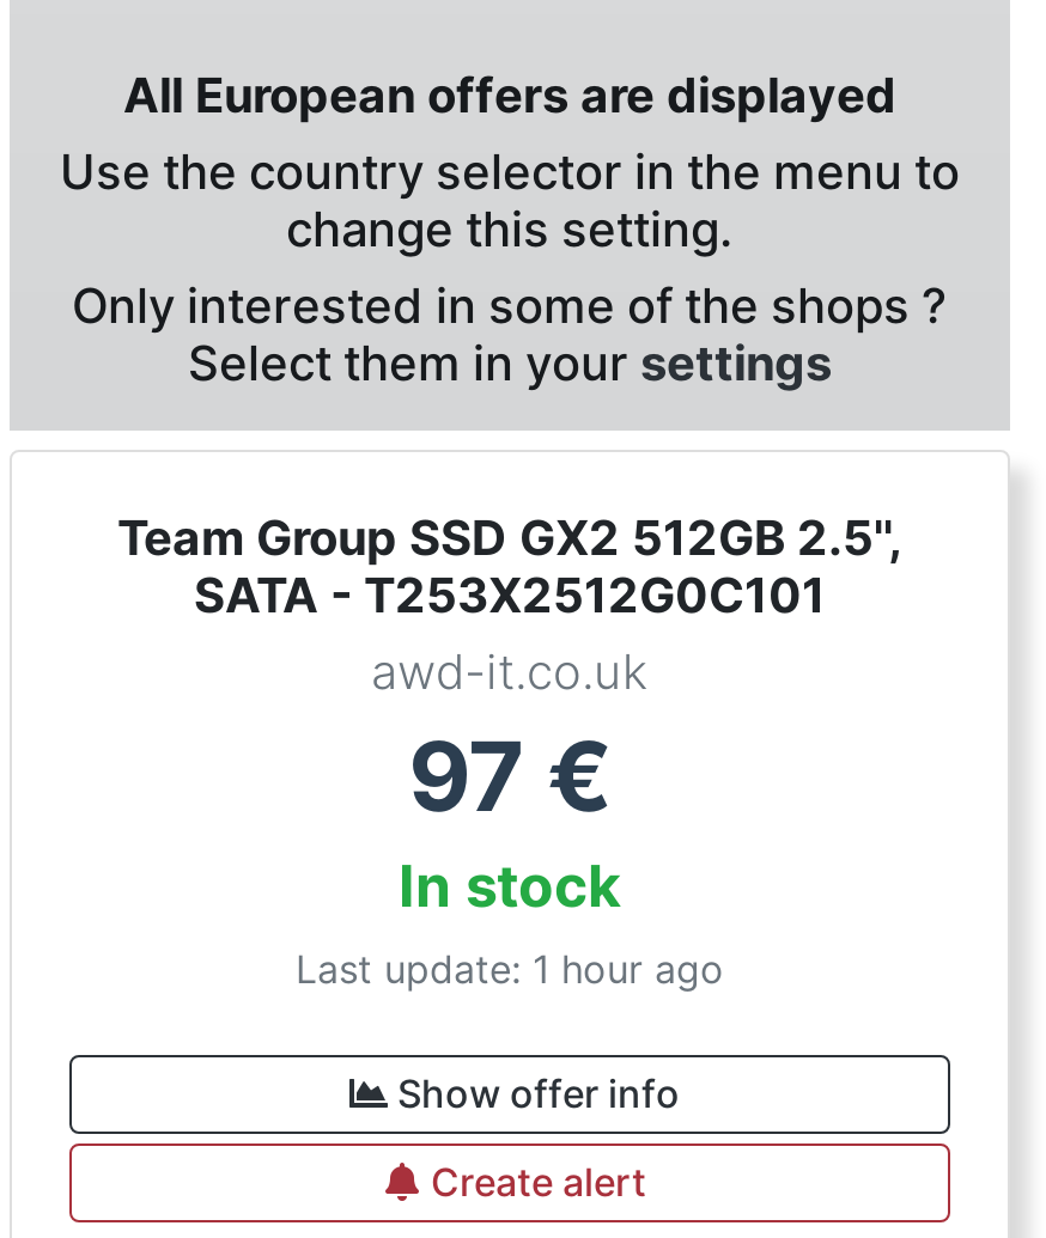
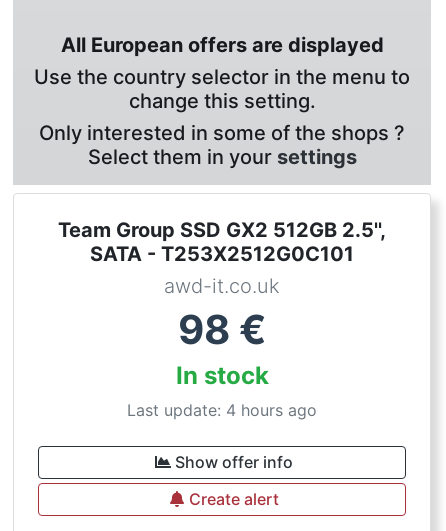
- 97 €
+ 98 €

- Last update: 1 hour ago
+ Last update: 4 hours ago
